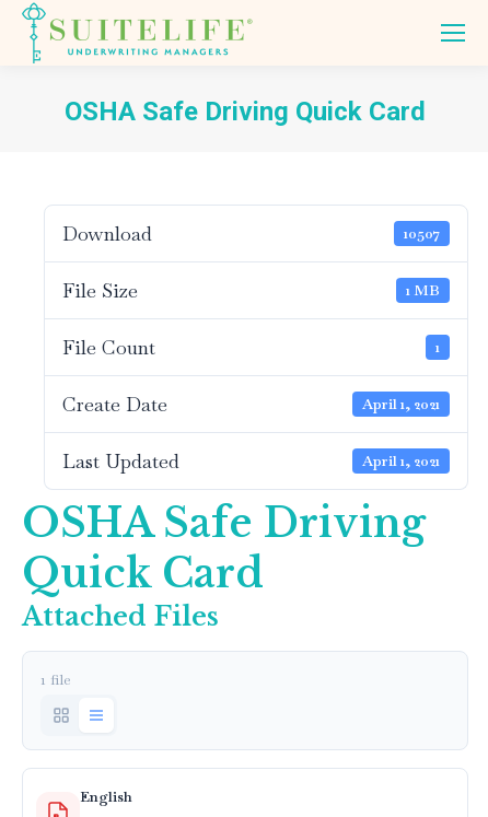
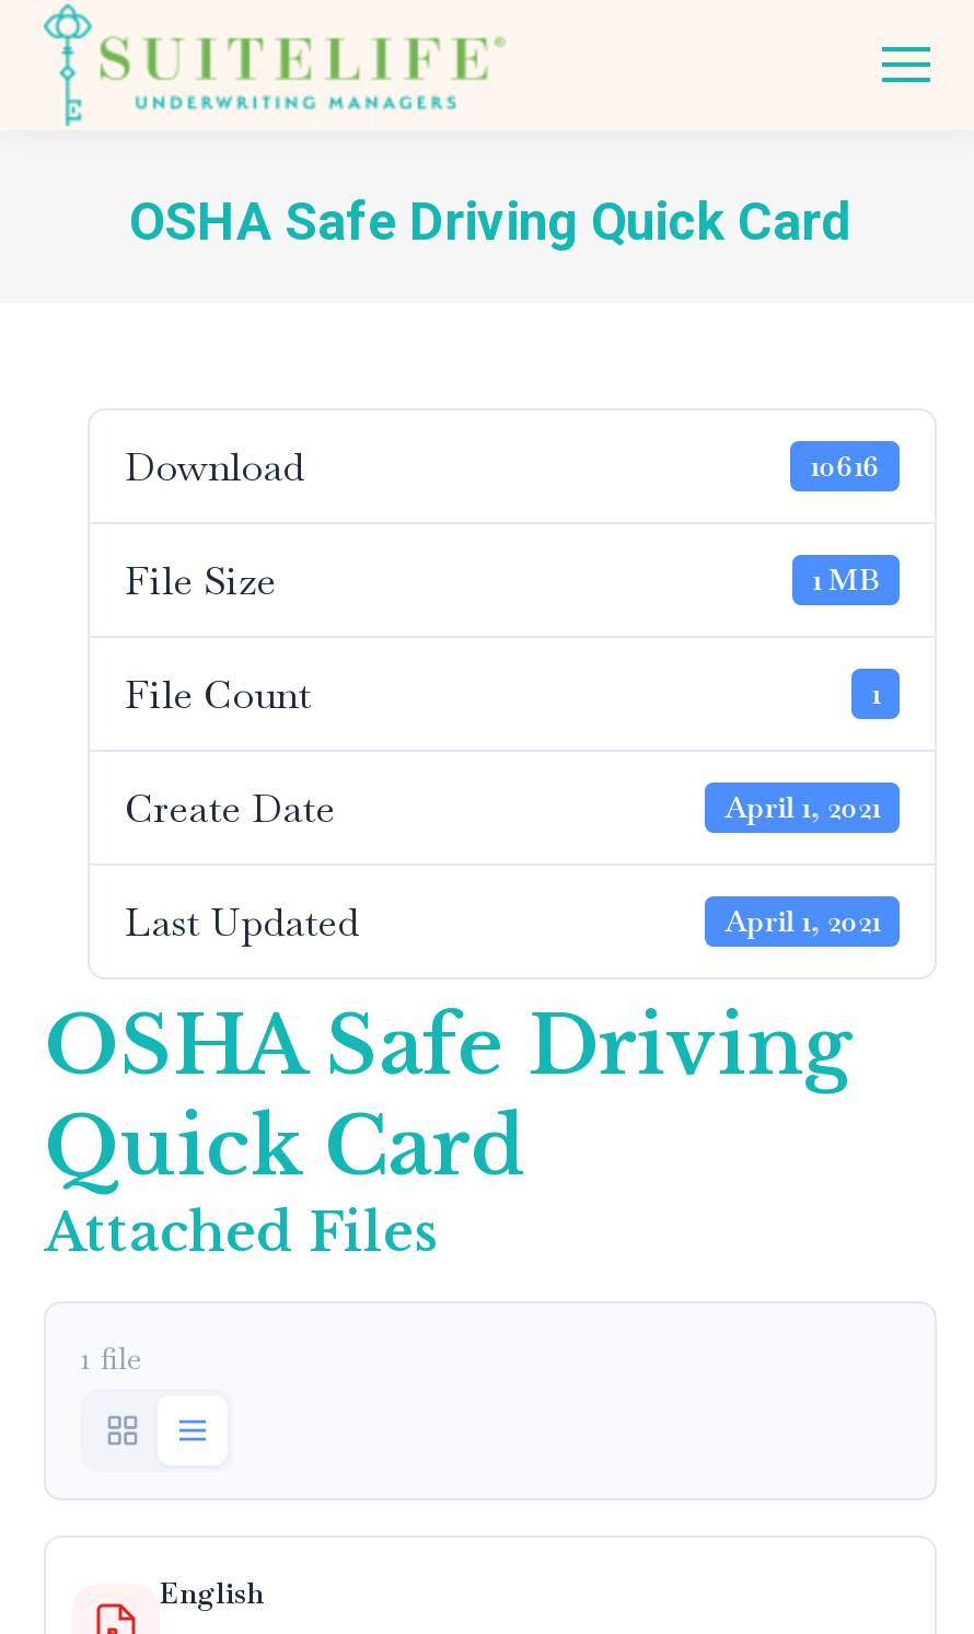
- 10507
+ 10616
